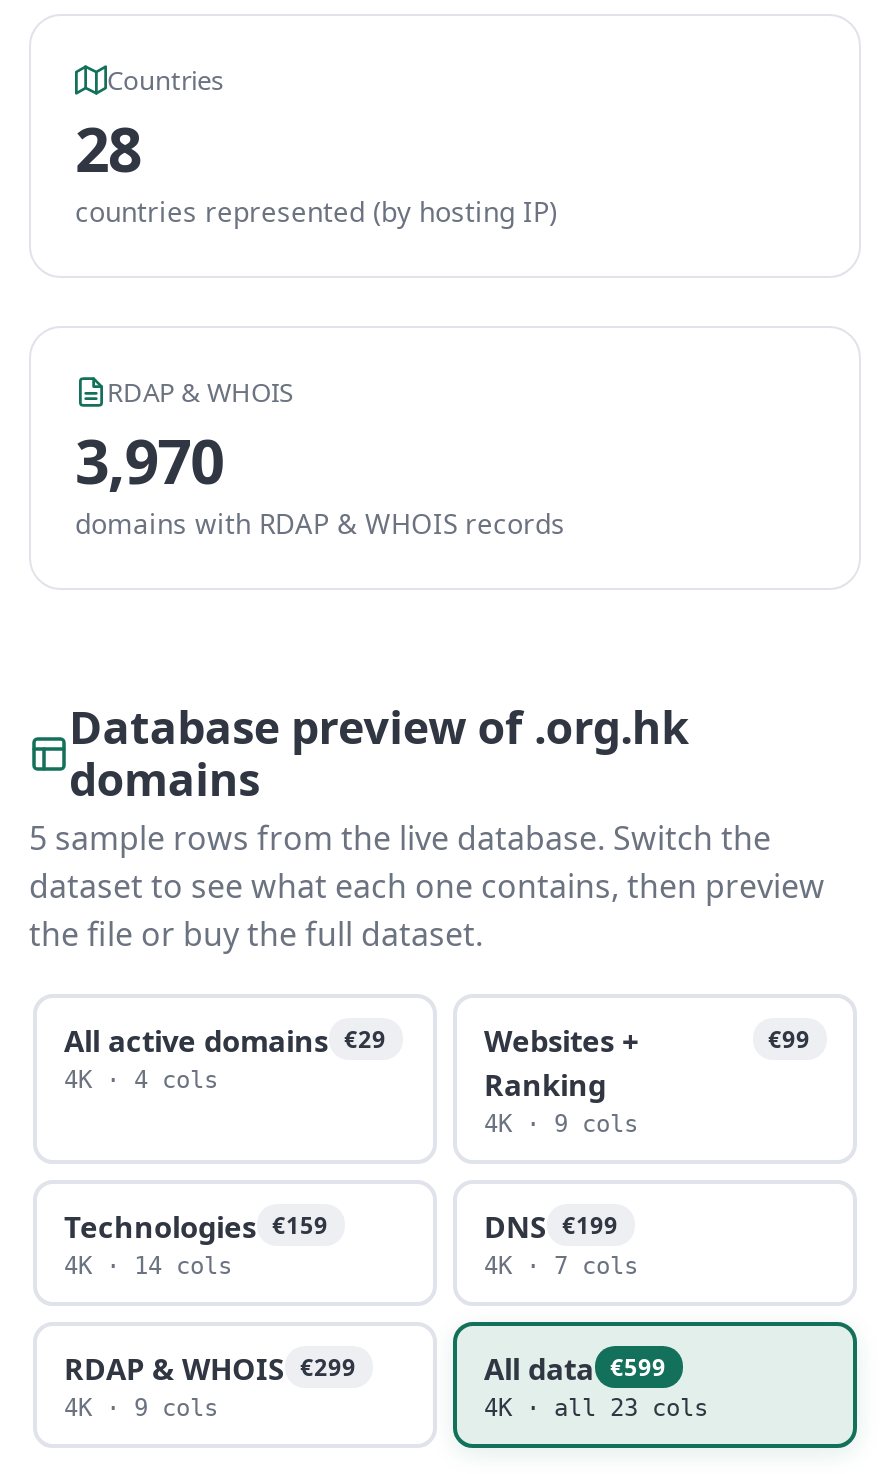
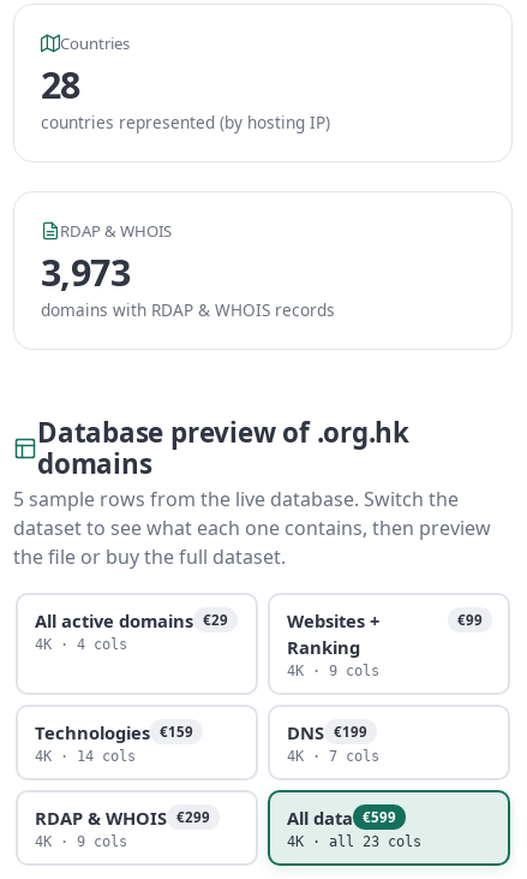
- 3,970
+ 3,973
